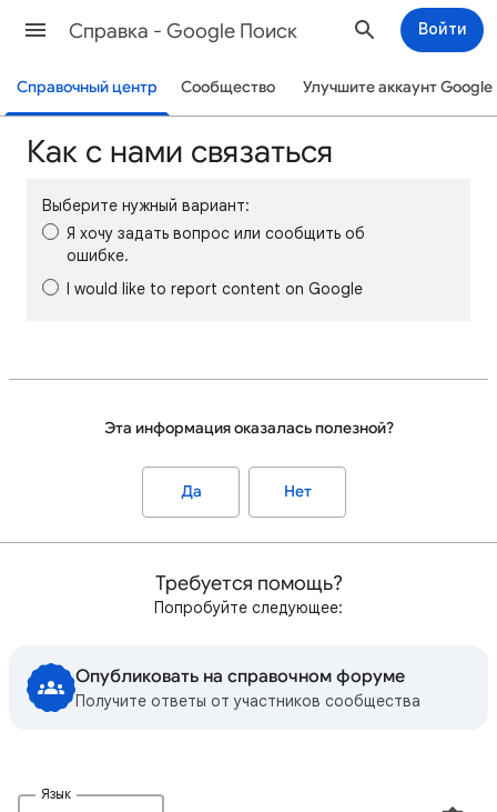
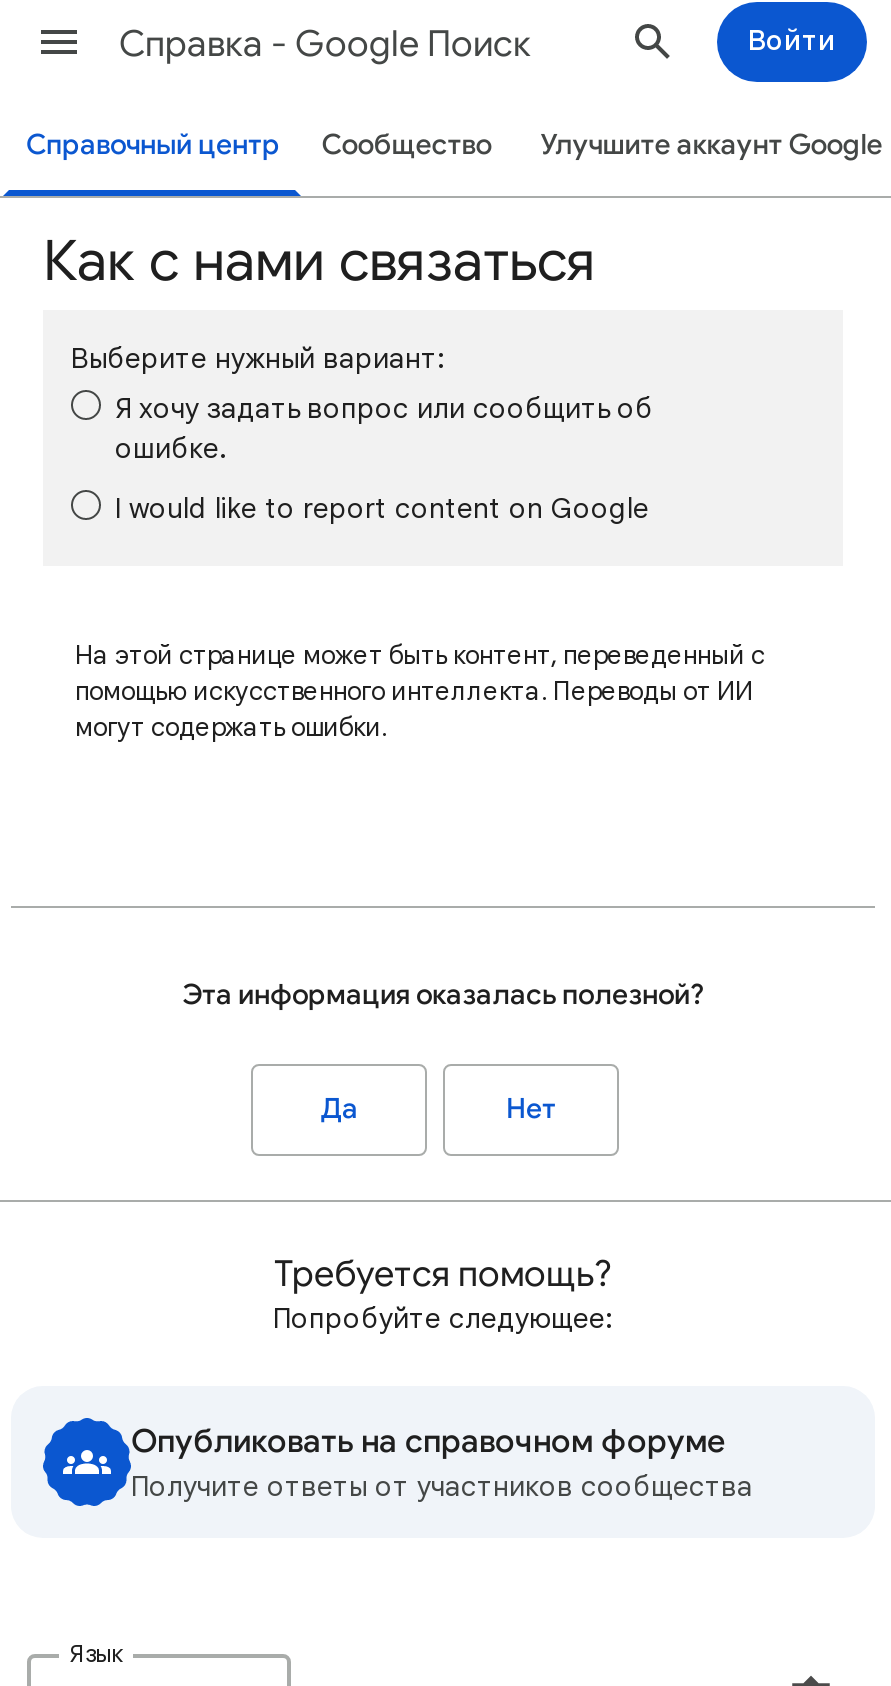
+ На этой странице может быть контент, переведенный с
+ помощью искусственного интеллекта. Переводы от ИИ
+ могут содержать ошибки.
